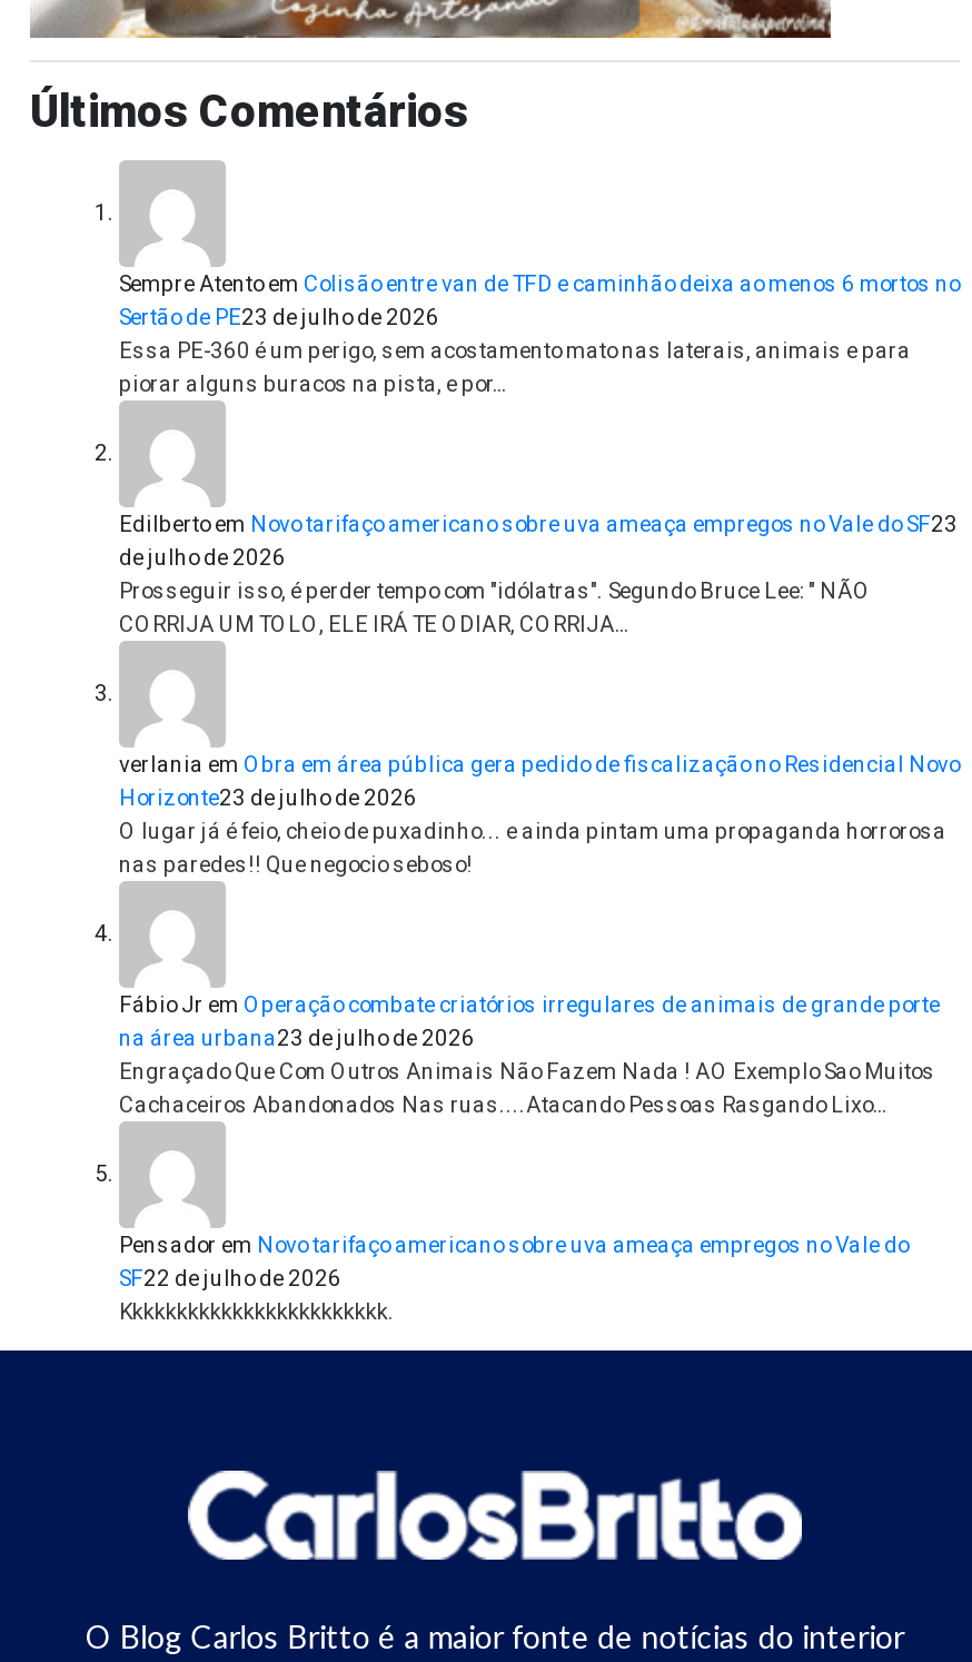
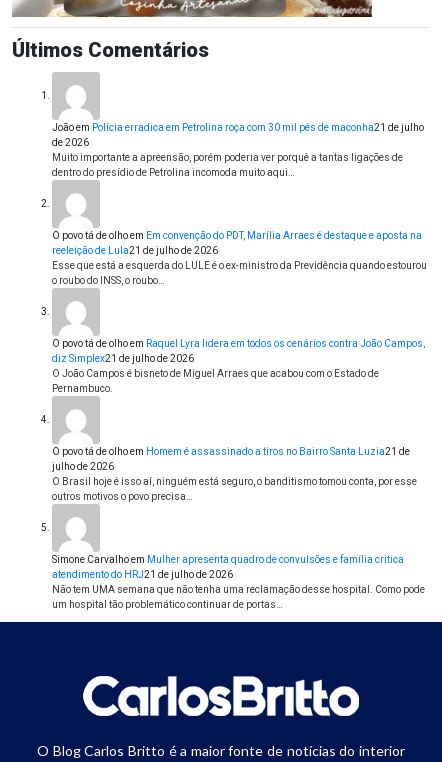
- Sempre Atento em Colisão entre van de TFD e caminhão deixa ao menos 6 mortos no
- Sertão de PE23 de julho de 2026
- Essa PE-360 é um perigo, sem acostamento mato nas laterais, animais e para
- piorar alguns buracos na pista, e por…
+ João em Polícia erradica em Petrolina roça com 30 mil pés de maconha21 de julho
+ de 2026
+ Muito importante a apreensão, porém poderia ver porquê a tantas ligações de
+ dentro do presídio de Petrolina incomoda muito aqui…

- Edilberto em Novo tarifaço americano sobre uva ameaça empregos no Vale do SF23
- de julho de 2026
- Prosseguir isso, é perder tempo com "idólatras". Segundo Bruce Lee: " NÃO
- CORRIJA UM TOLO, ELE IRÁ TE ODIAR, CORRIJA…
+ O povo tá de olho em Em convenção do PDT, Marília Arraes é destaque e aposta na
+ reeleição de Lula21 de julho de 2026
+ Esse que está a esquerda do LULE é o ex-ministro da Previdência quando estourou
+ o roubo do INSS, o roubo…

- verlania em Obra em área pública gera pedido de fiscalização no Residencial Novo
- Horizonte23 de julho de 2026
- O lugar já é feio, cheio de puxadinho... e ainda pintam uma propaganda horrorosa
- nas paredes!! Que negocio seboso!
+ O povo tá de olho em Raquel Lyra lidera em todos os cenários contra João Campos,
+ diz Simplex21 de julho de 2026
+ O João Campos é bisneto de Miguel Arraes que acabou com o Estado de
+ Pernambuco.

- Fábio Jr em Operação combate criatórios irregulares de animais de grande porte
- na área urbana 23 de julho de 2026
- Engraçado Que Com Outros Animais Não Fazem Nada ! AO Exemplo Sao Muitos
- Cachaceiros Abandonados Nas ruas....Atacando Pessoas Rasgando Lixo…
+ O povo tá de olho em Homem é assassinado a tiros no Bairro Santa Luzia21 de
+ julho de 2026
+ O Brasil hoje é isso aí, ninguém está seguro, o banditismo tomou conta, por esse
+ outros motivos o povo precisa…

- Pensador em Novo tarifaço americano sobre uva ameaça empregos no Vale do
- SF22 de julho de 2026
- Kkkkkkkkkkkkkkkkkkkkkkkk.
+ Simone Carvalho em Mulher apresenta quadro de convulsões e família critica
+ atendimento do HRJ21 de julho de 2026
+ Não tem UMA semana que não tenha uma reclamação desse hospital. Como pode
+ um hospital tão problemático continuar de portas…
